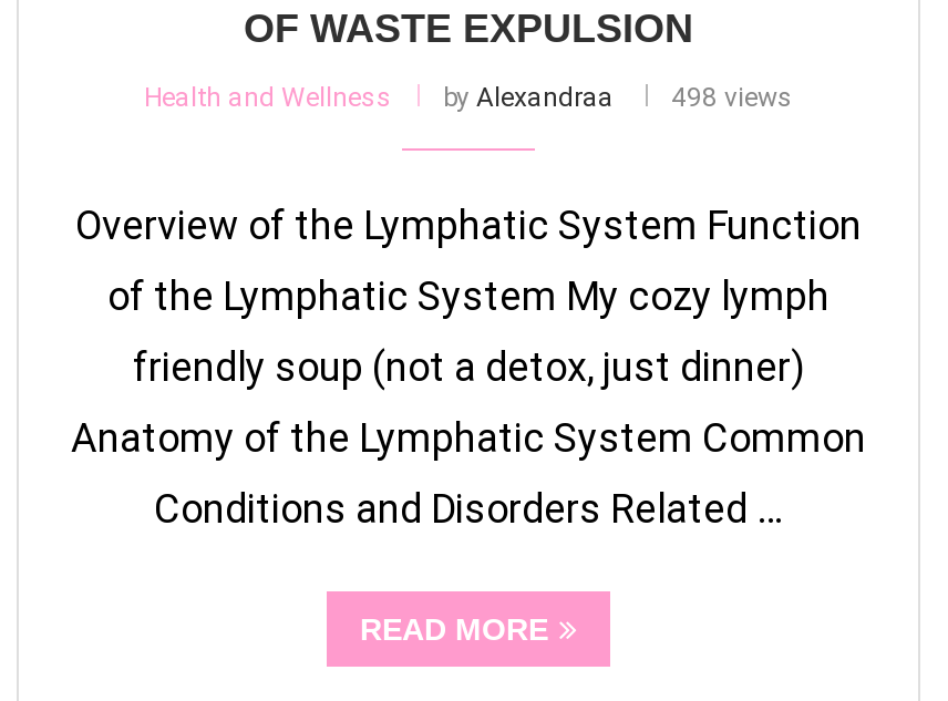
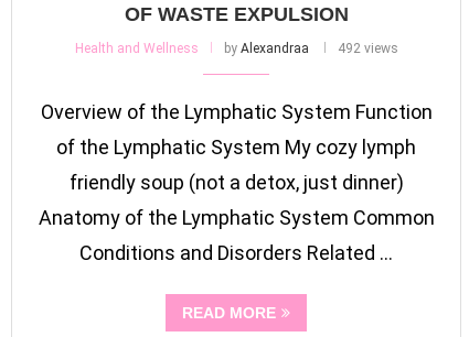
- Health and Wellness by Alexandraa 498 views
+ Health and Wellness by Alexandraa 492 views
